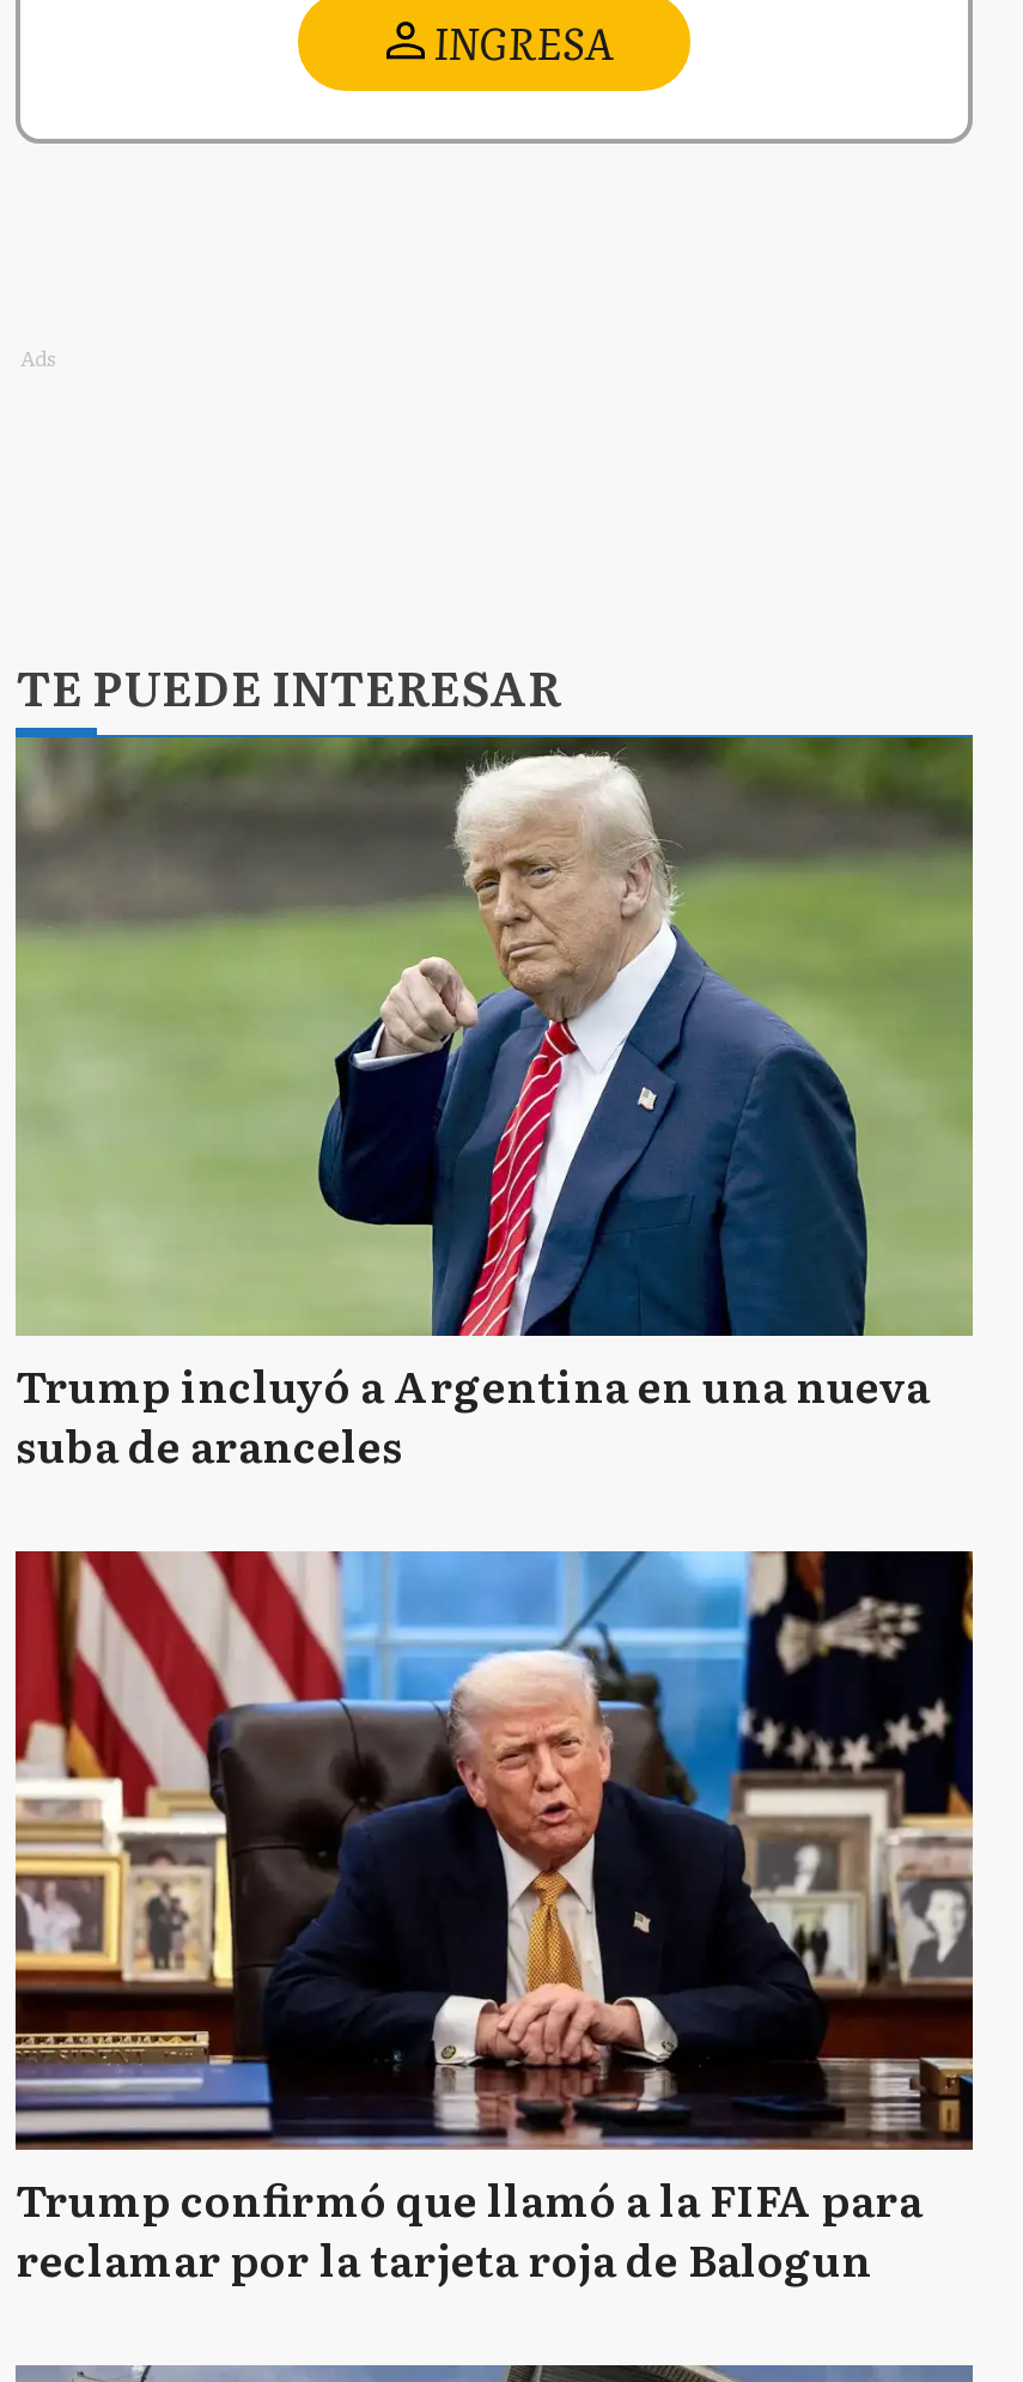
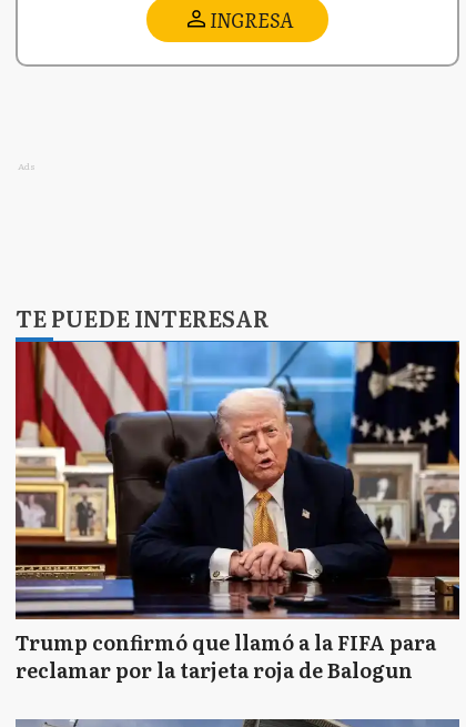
- [image]
- Trump incluyó a Argentina en una nueva
- suba de aranceles
